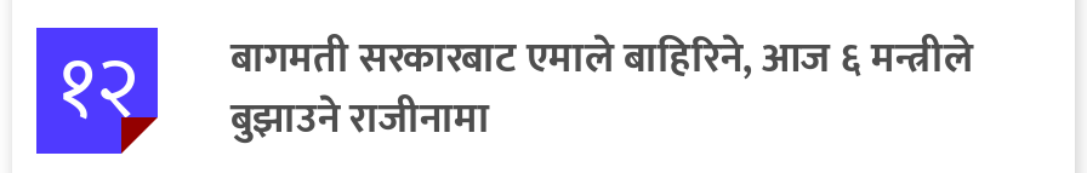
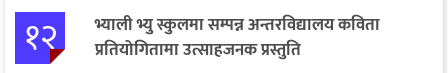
- बागमती सरकारबाट एमाले बाहिरिने, आज ६ मन्त्रीले
- बुझाउने राजीनामा
+ भ्याली भ्यु स्कुलमा सम्पन्न अन्तरविद्यालय कविता
+ प्रतियोगितामा उत्साहजनक प्रस्तुति
